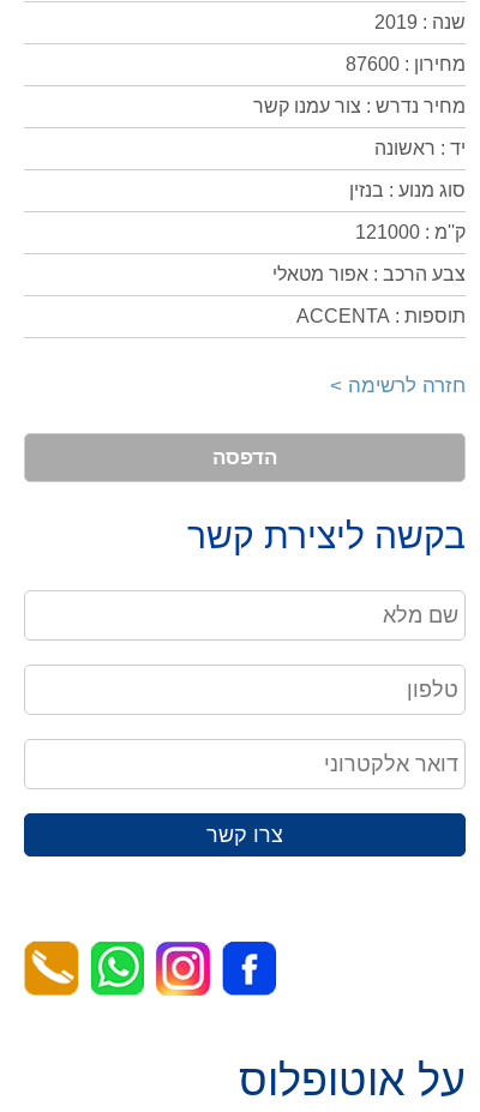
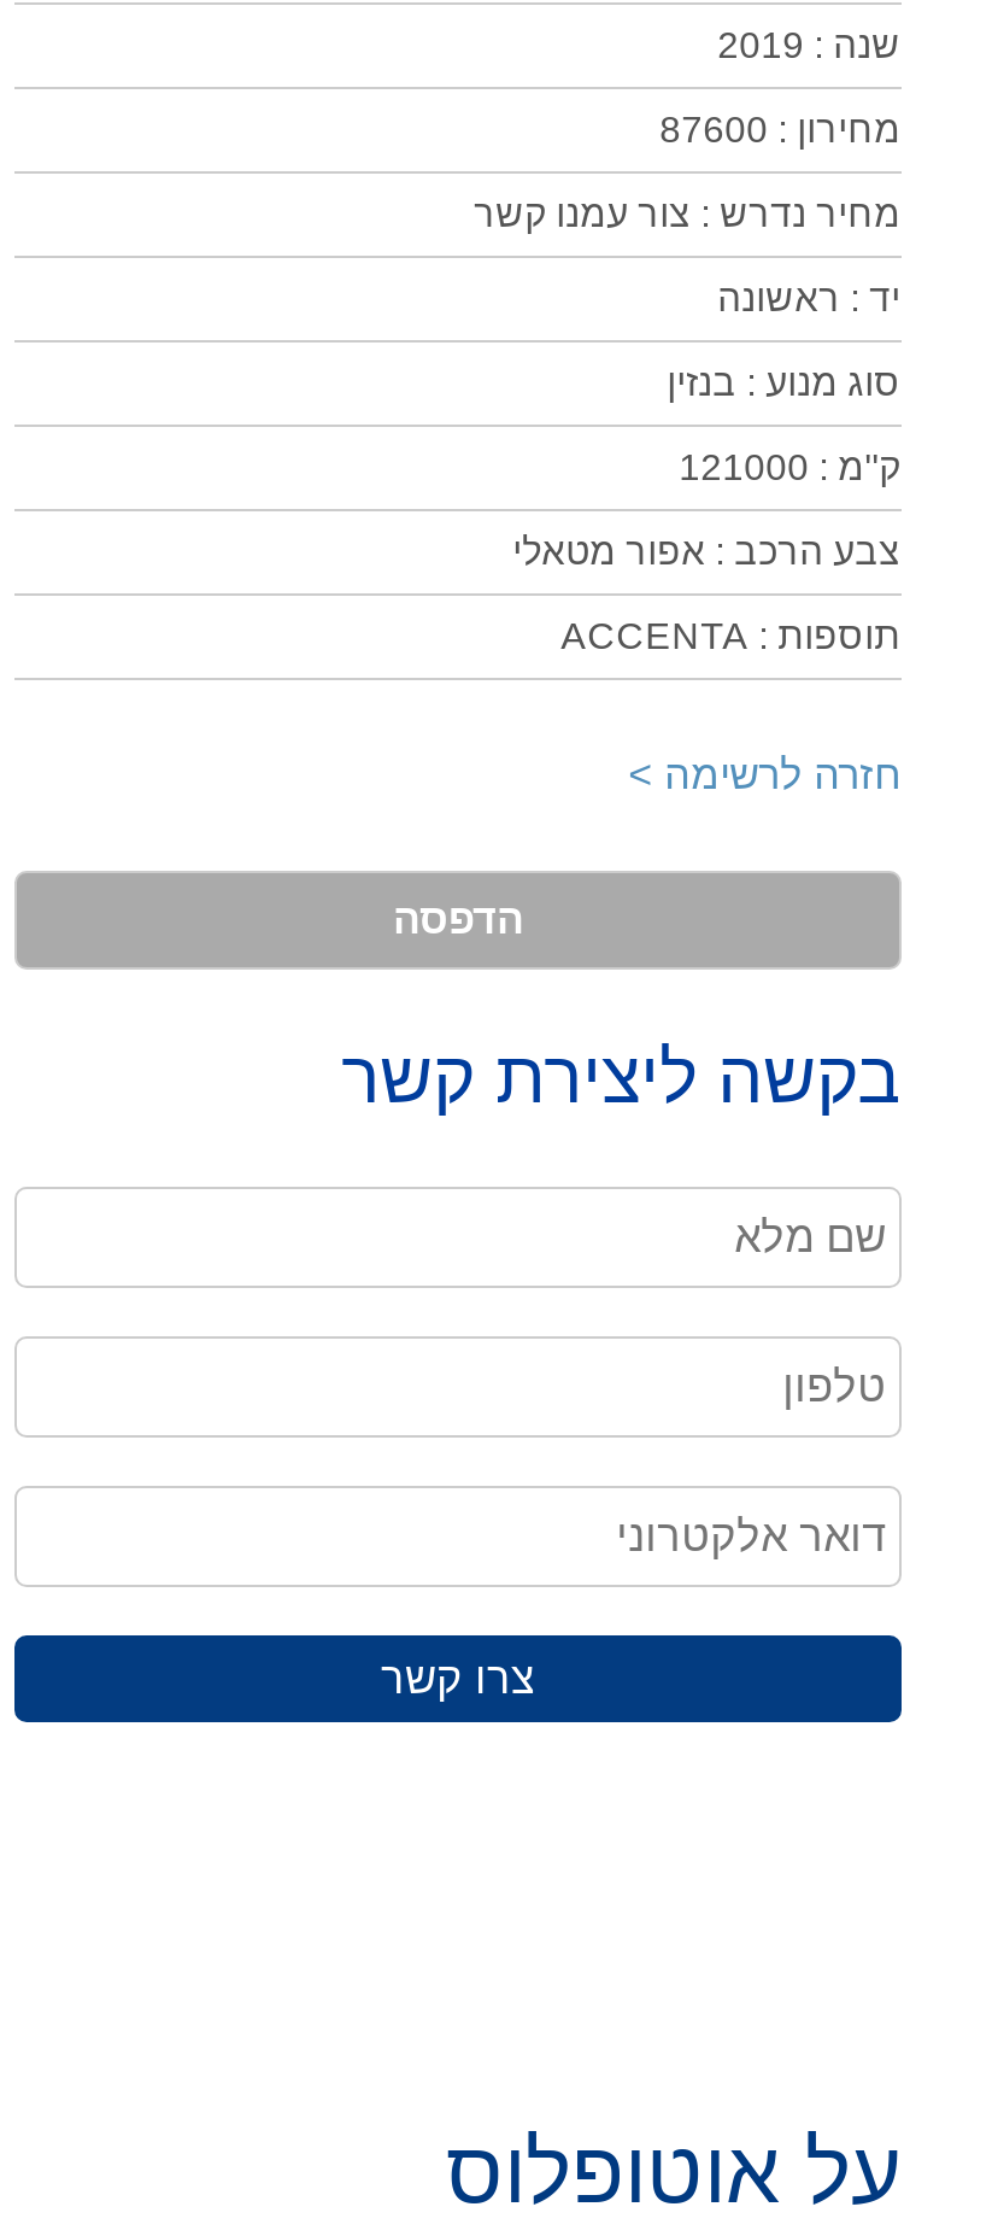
- [image]

- [image]

- [image]

- [image]
